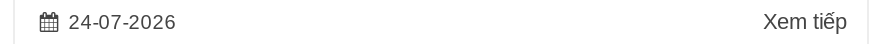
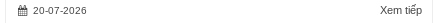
- 24-07-2026
+ 20-07-2026
